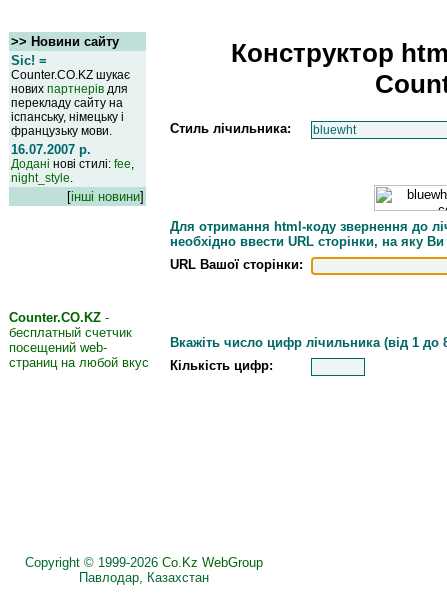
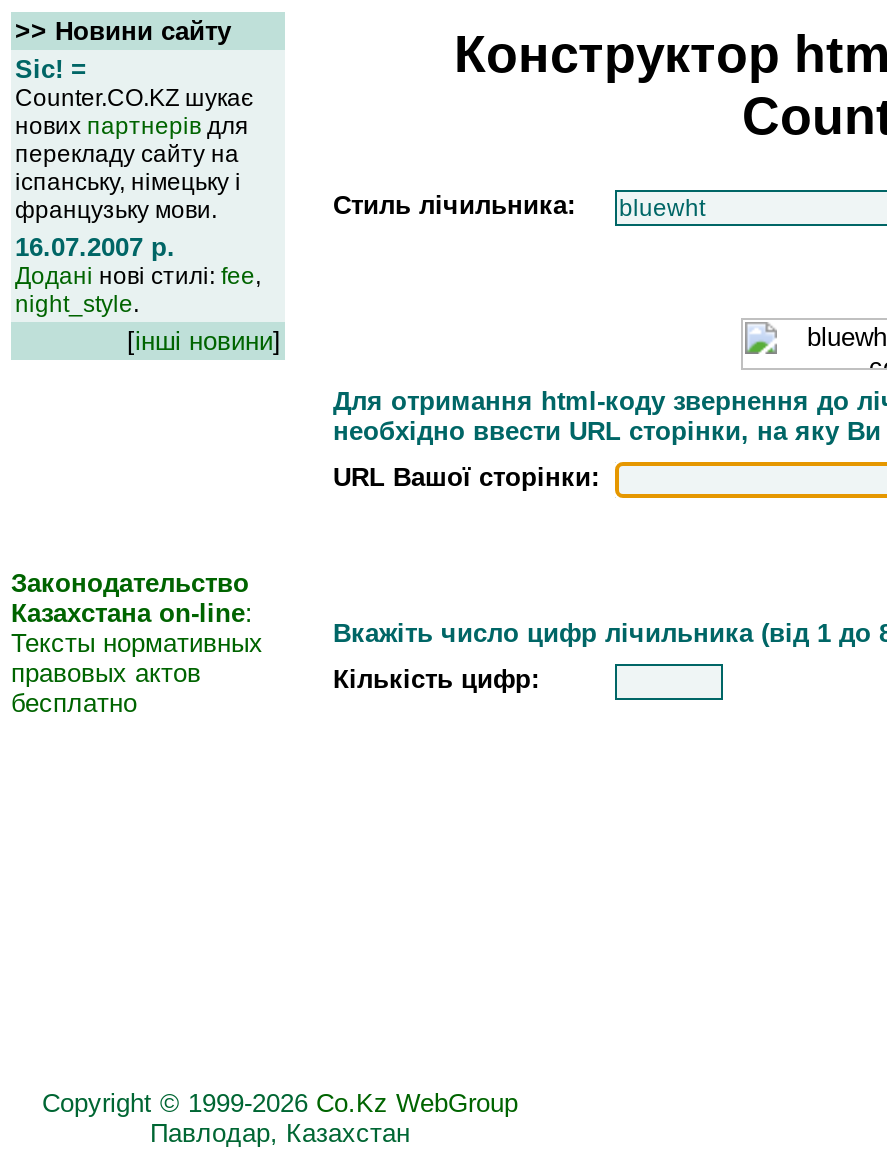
- Counter.CO.KZ -
- бесплатный счетчик
- посещений web-
- страниц на любой вкус
+ Законодательство
+ Казахстана on-line:
+ Тексты нормативных
+ правовых актов
+ бесплатно
